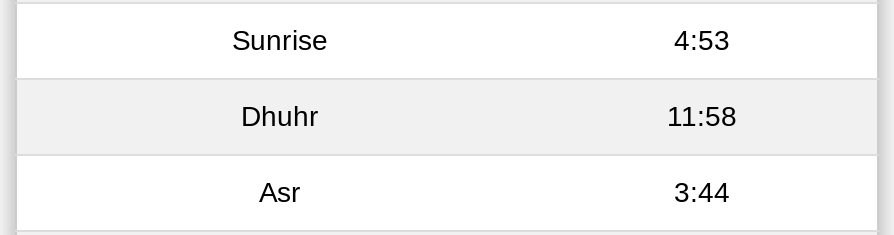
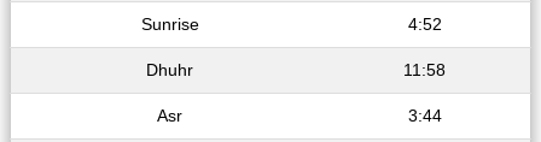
- 4:53
+ 4:52
